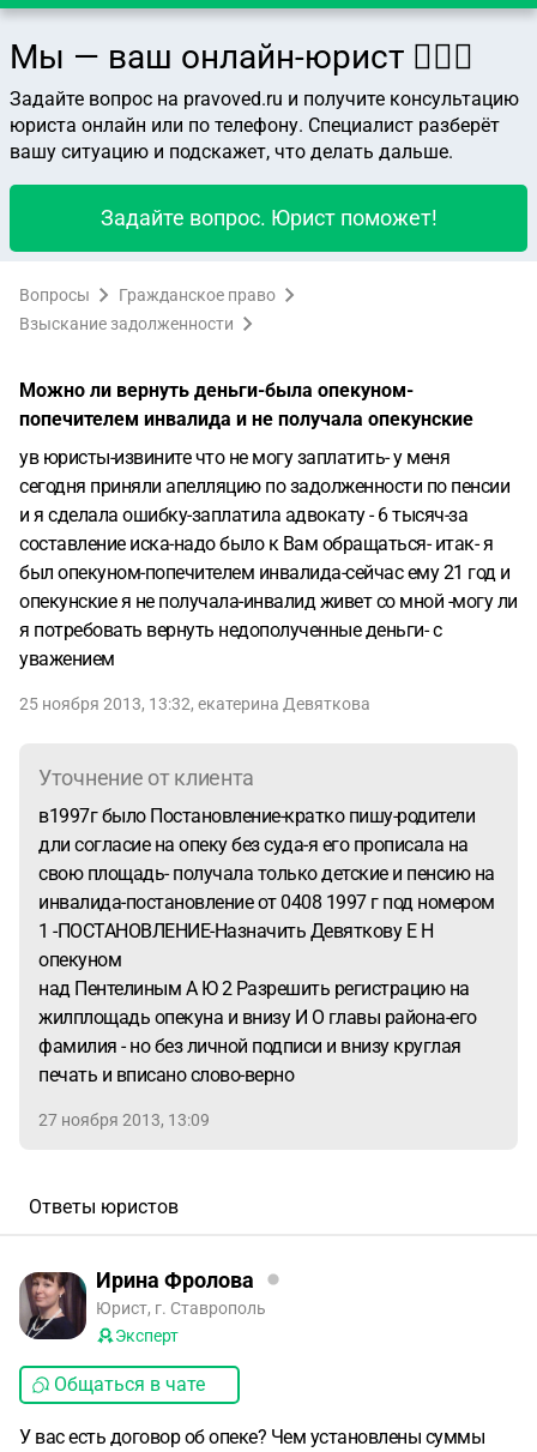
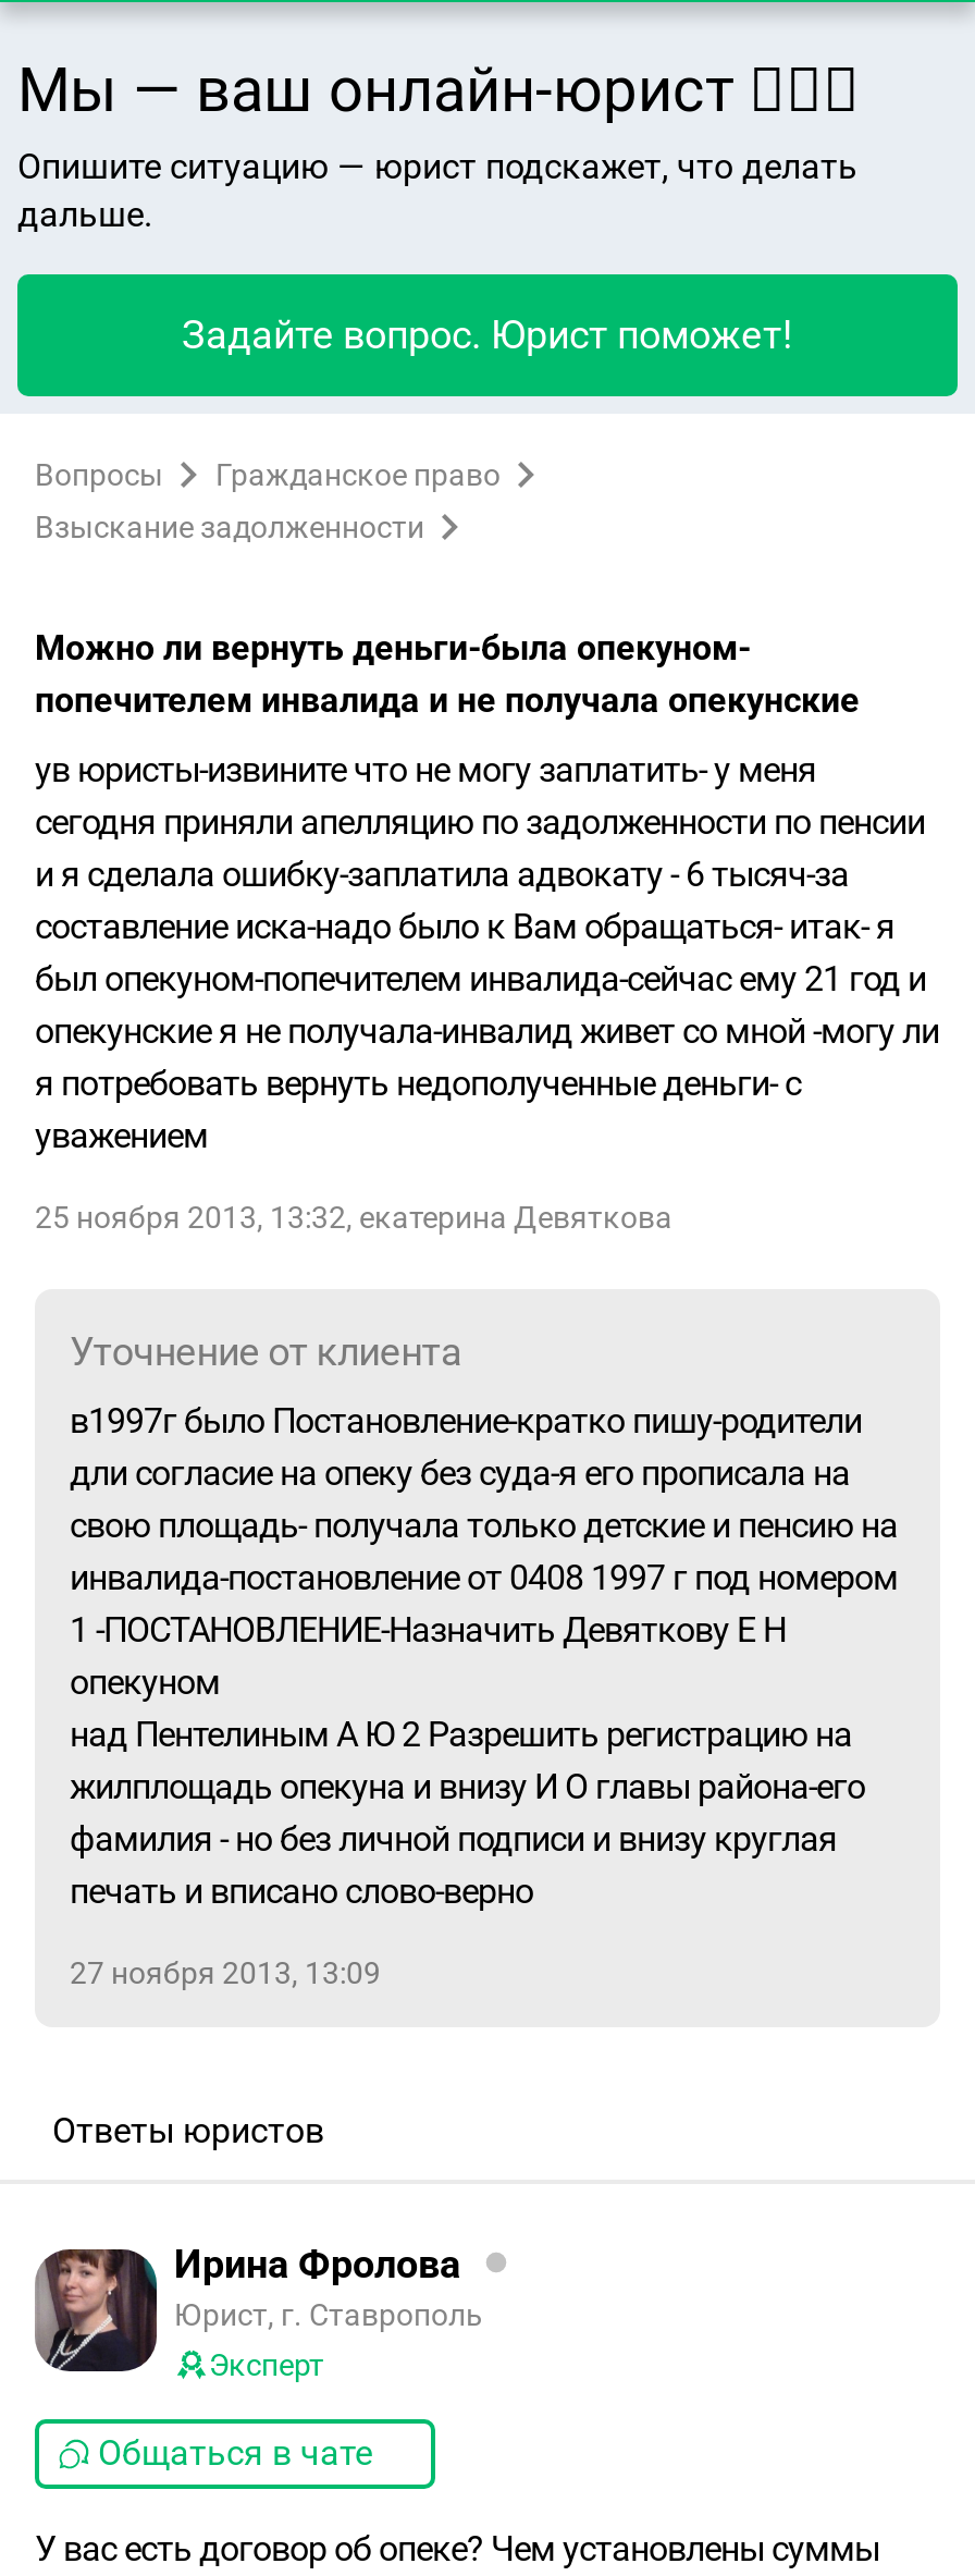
- Задайте вопрос на pravoved.ru и получите консультацию
- юриста онлайн или по телефону. Специалист разберёт
- вашу ситуацию и подскажет, что делать дальше.
+ Опишите ситуацию — юрист подскажет, что делать
+ дальше.
